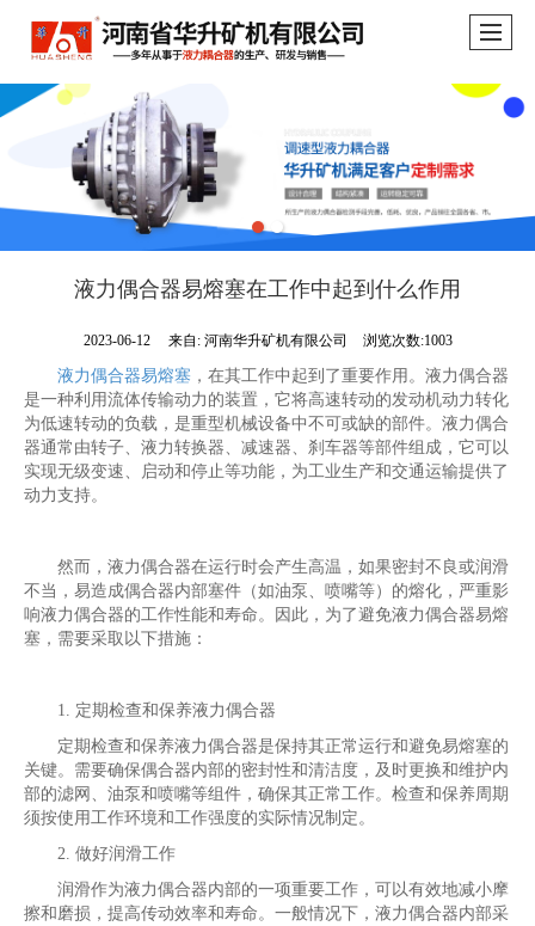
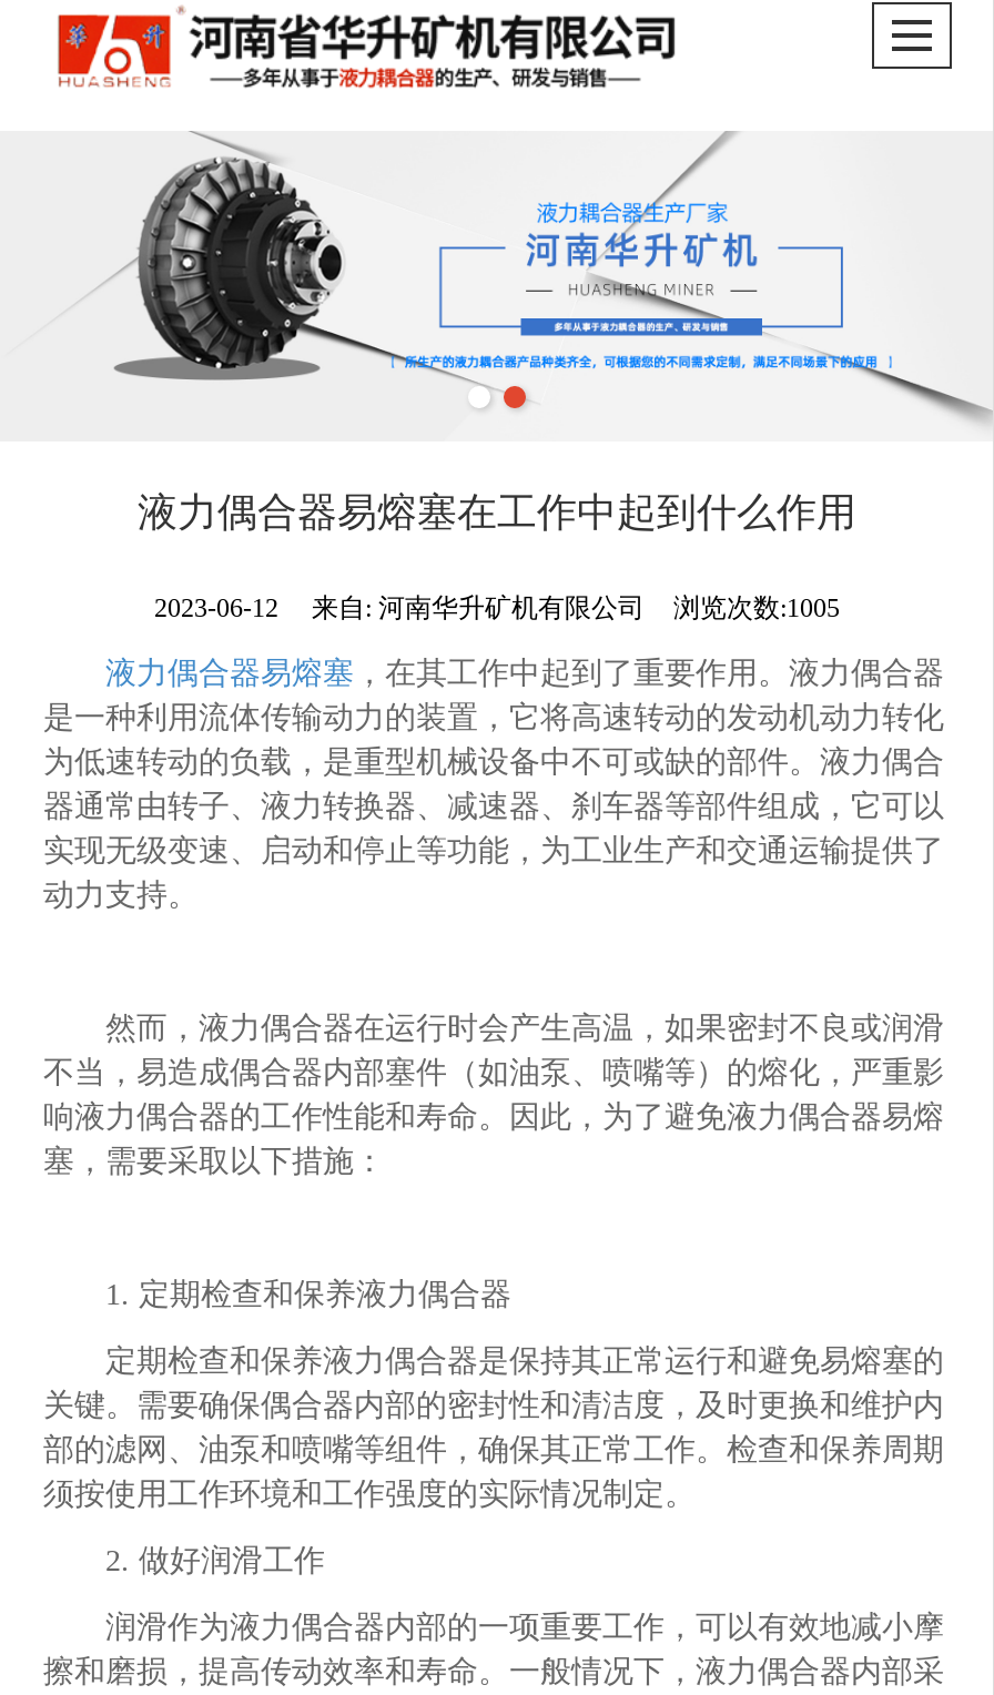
- [image]
+ [image]

- 2023-06-12 来自:河南华升矿机有限公司 浏览次数:1003
+ 2023-06-12 来自:河南华升矿机有限公司 浏览次数:1005
